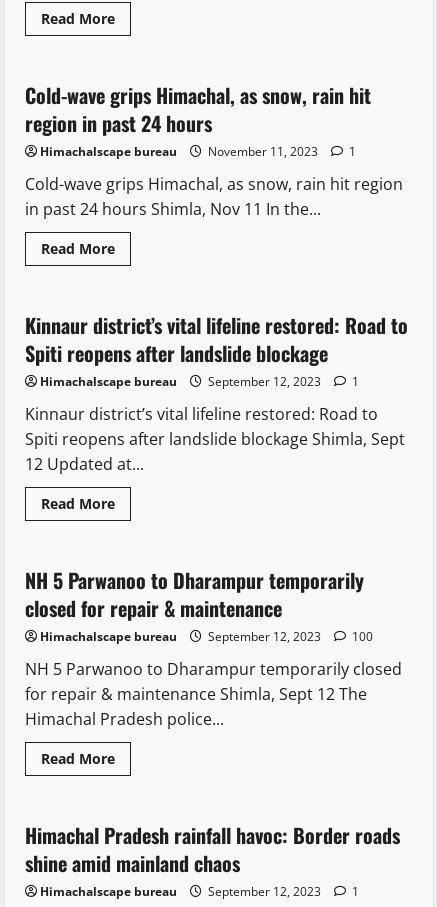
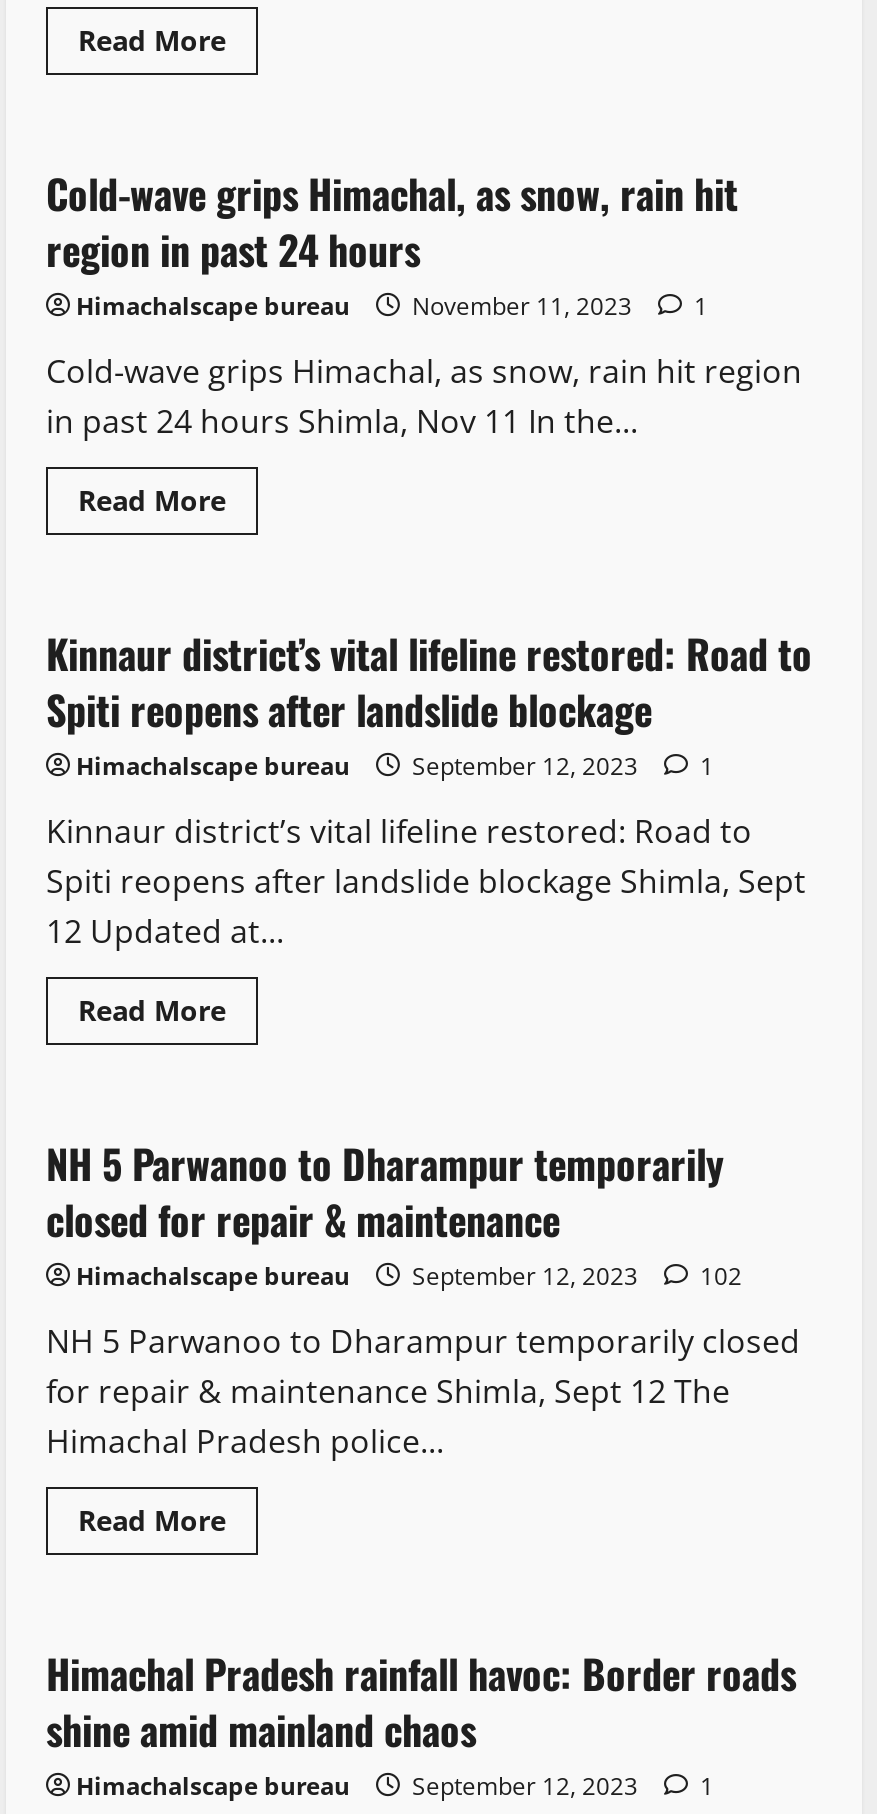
- Himachalscape bureau September 12, 2023 100
+ Himachalscape bureau September 12, 2023 102
